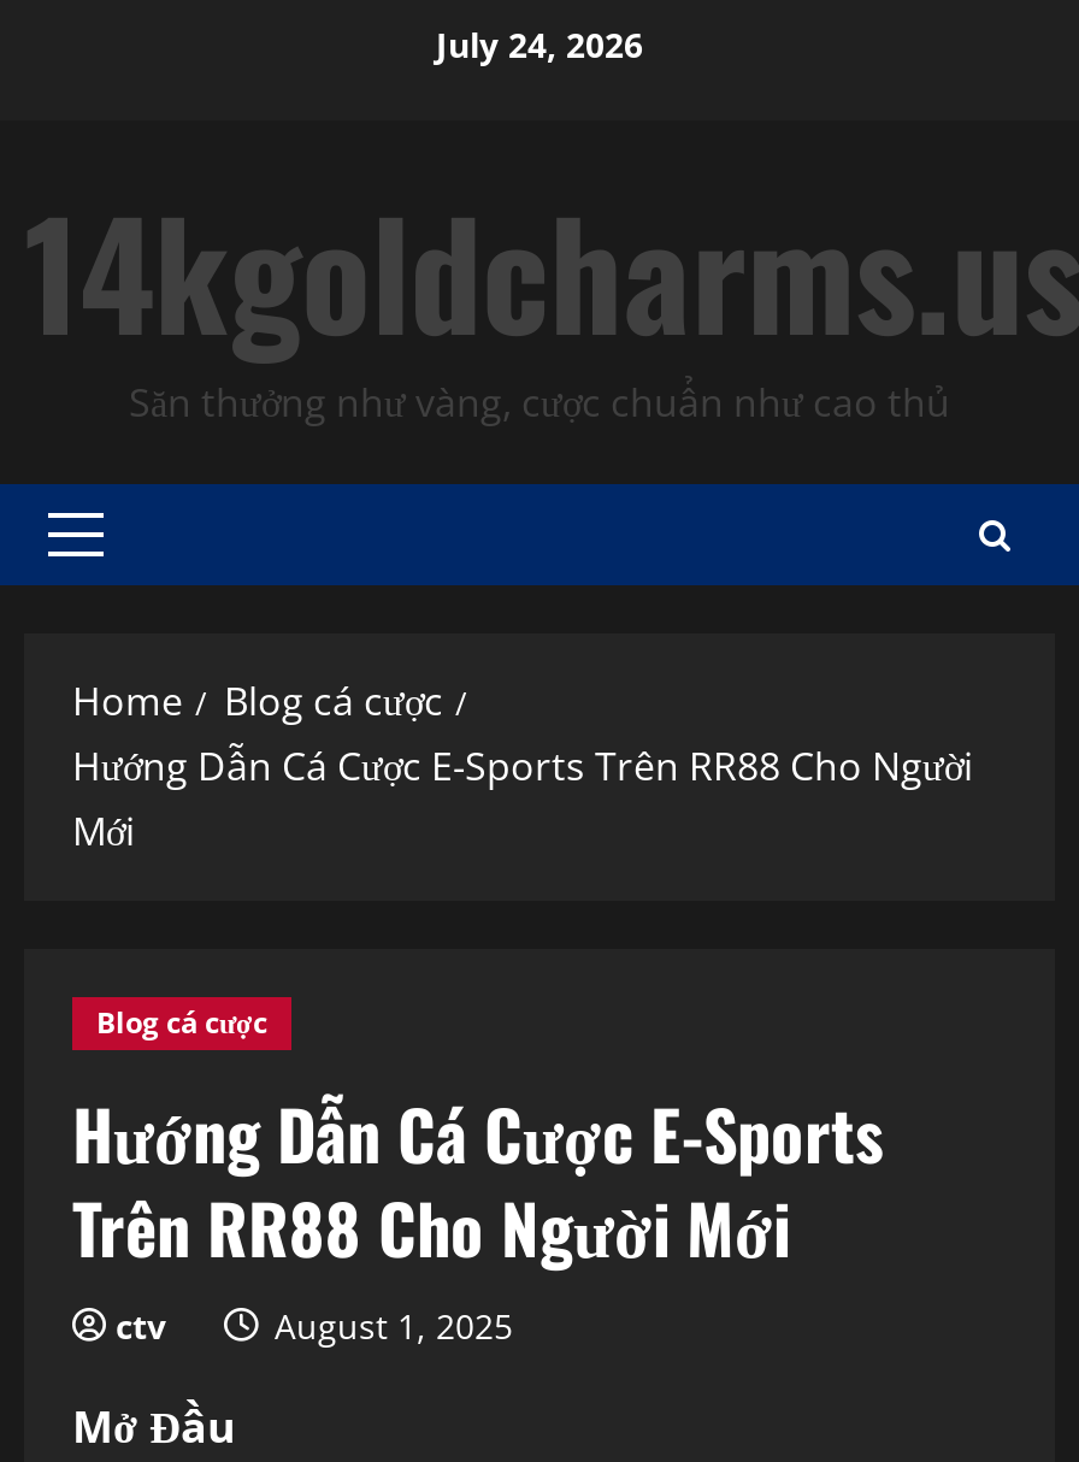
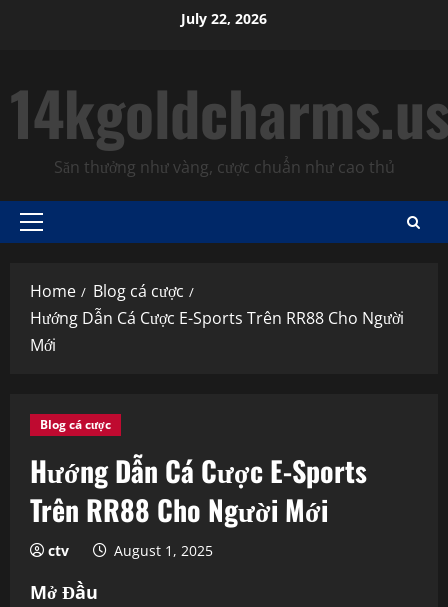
- July 24, 2026
+ July 22, 2026
